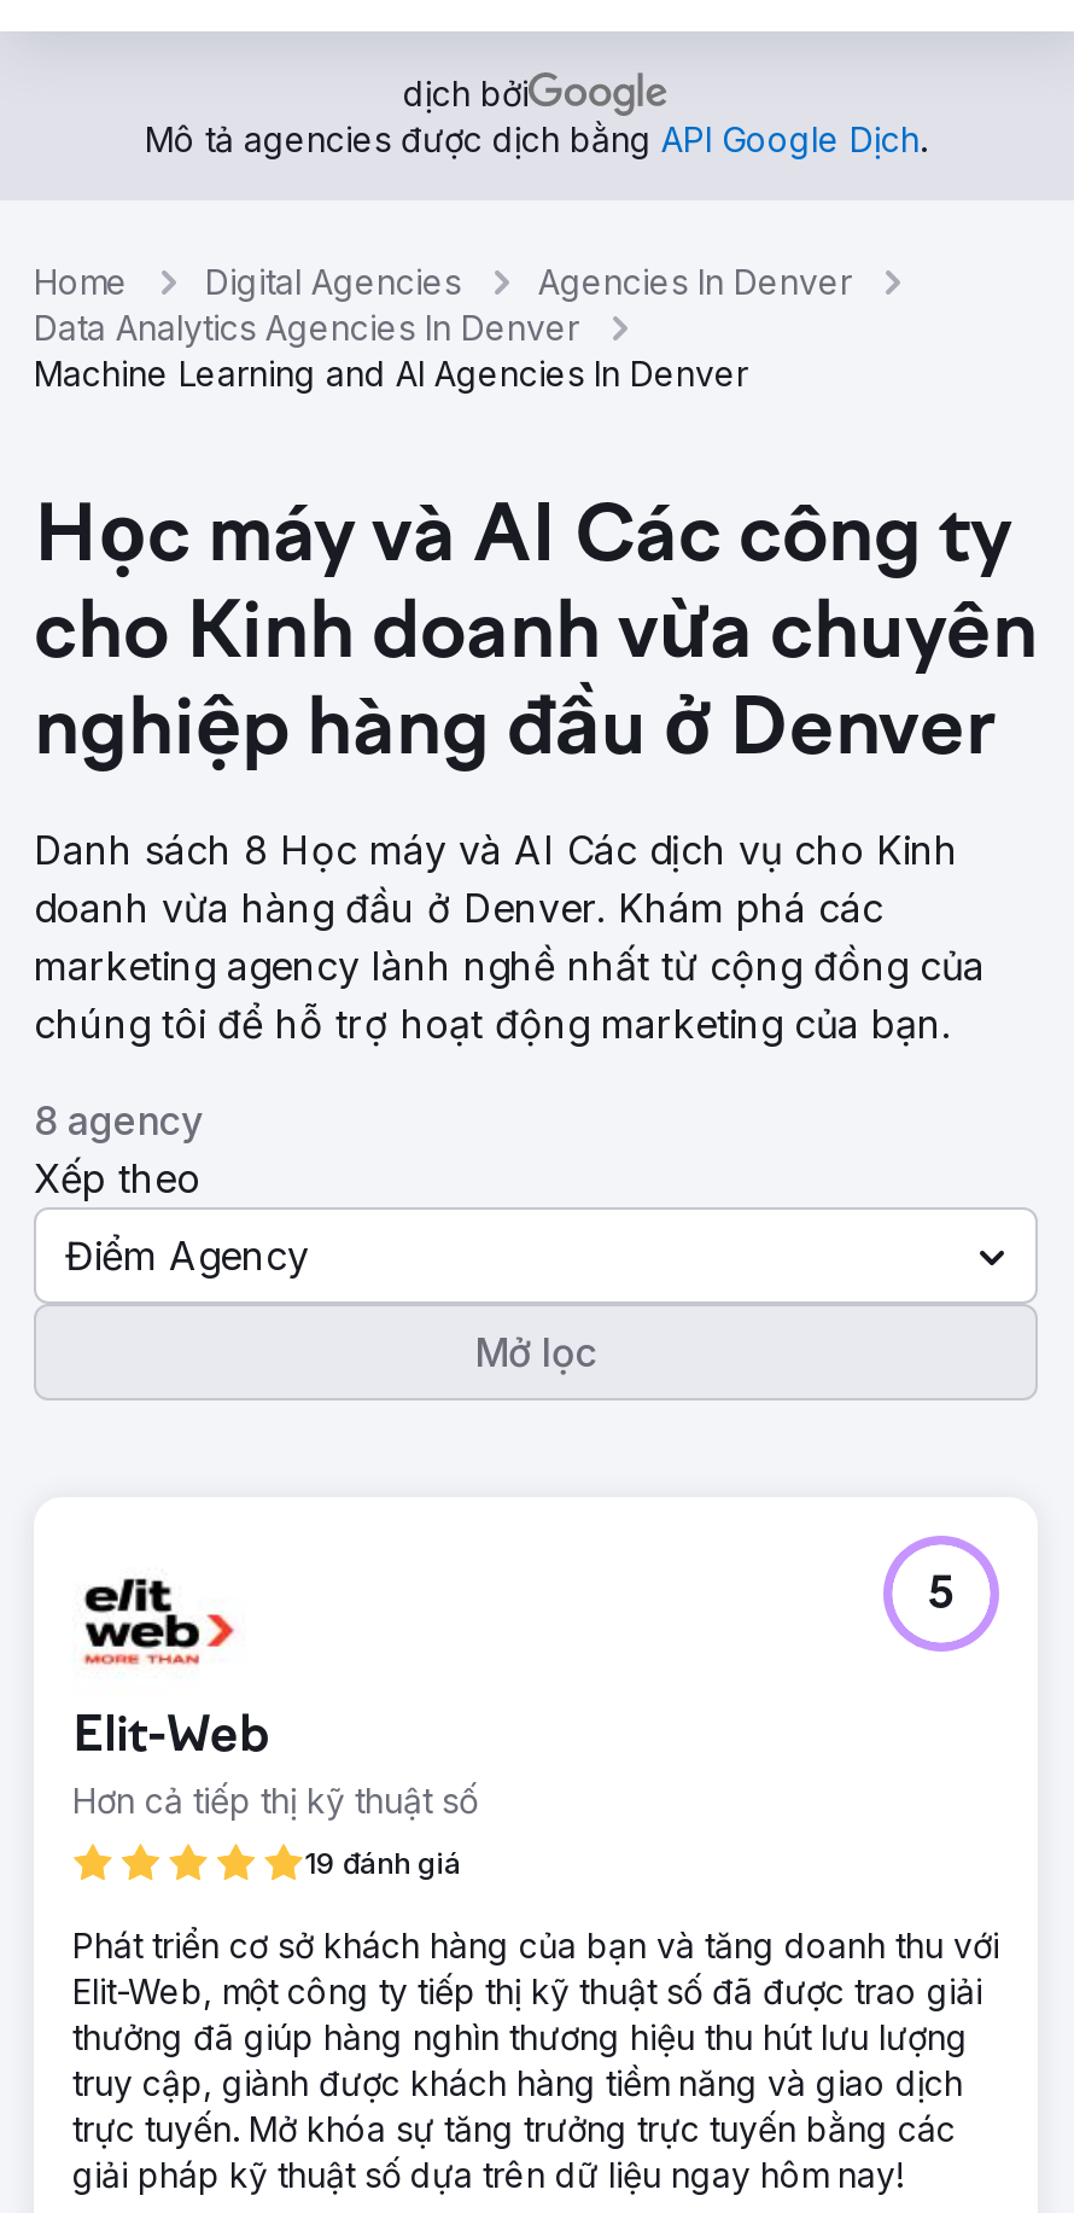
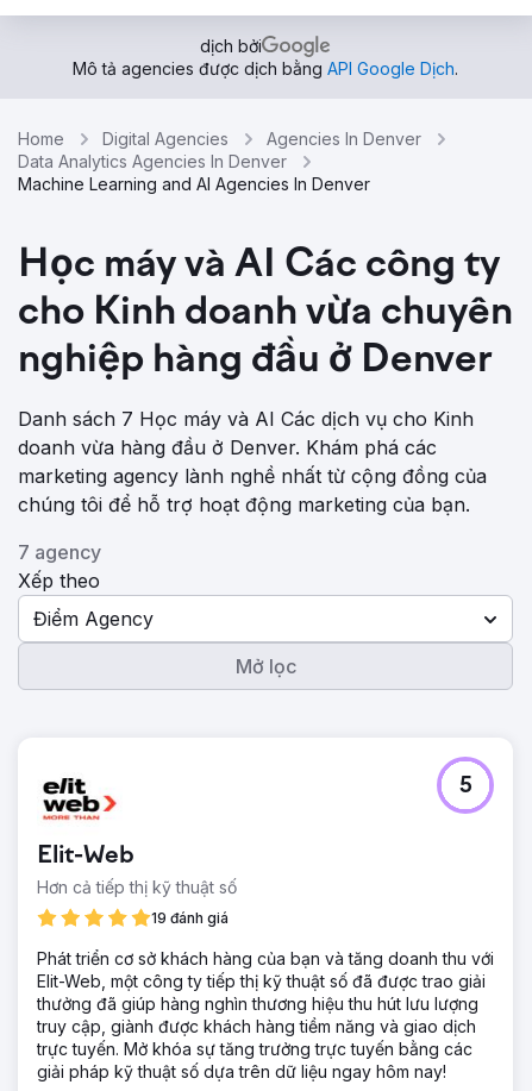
- Danh sách 8 Học máy và AI Các dịch vụ cho Kinh
+ Danh sách 7 Học máy và AI Các dịch vụ cho Kinh

- 8 agency
+ 7 agency
